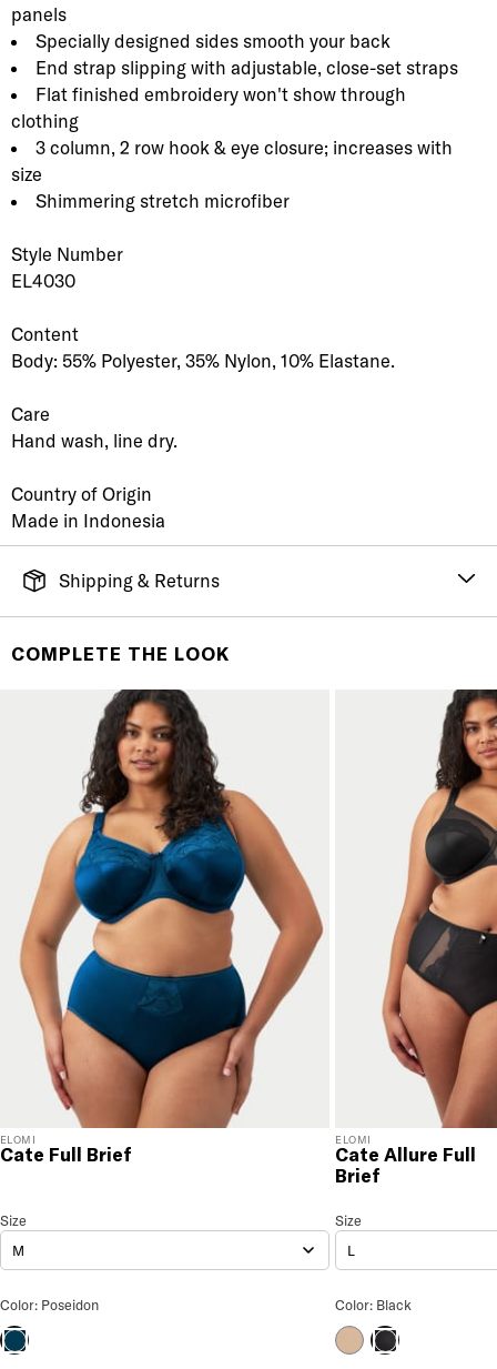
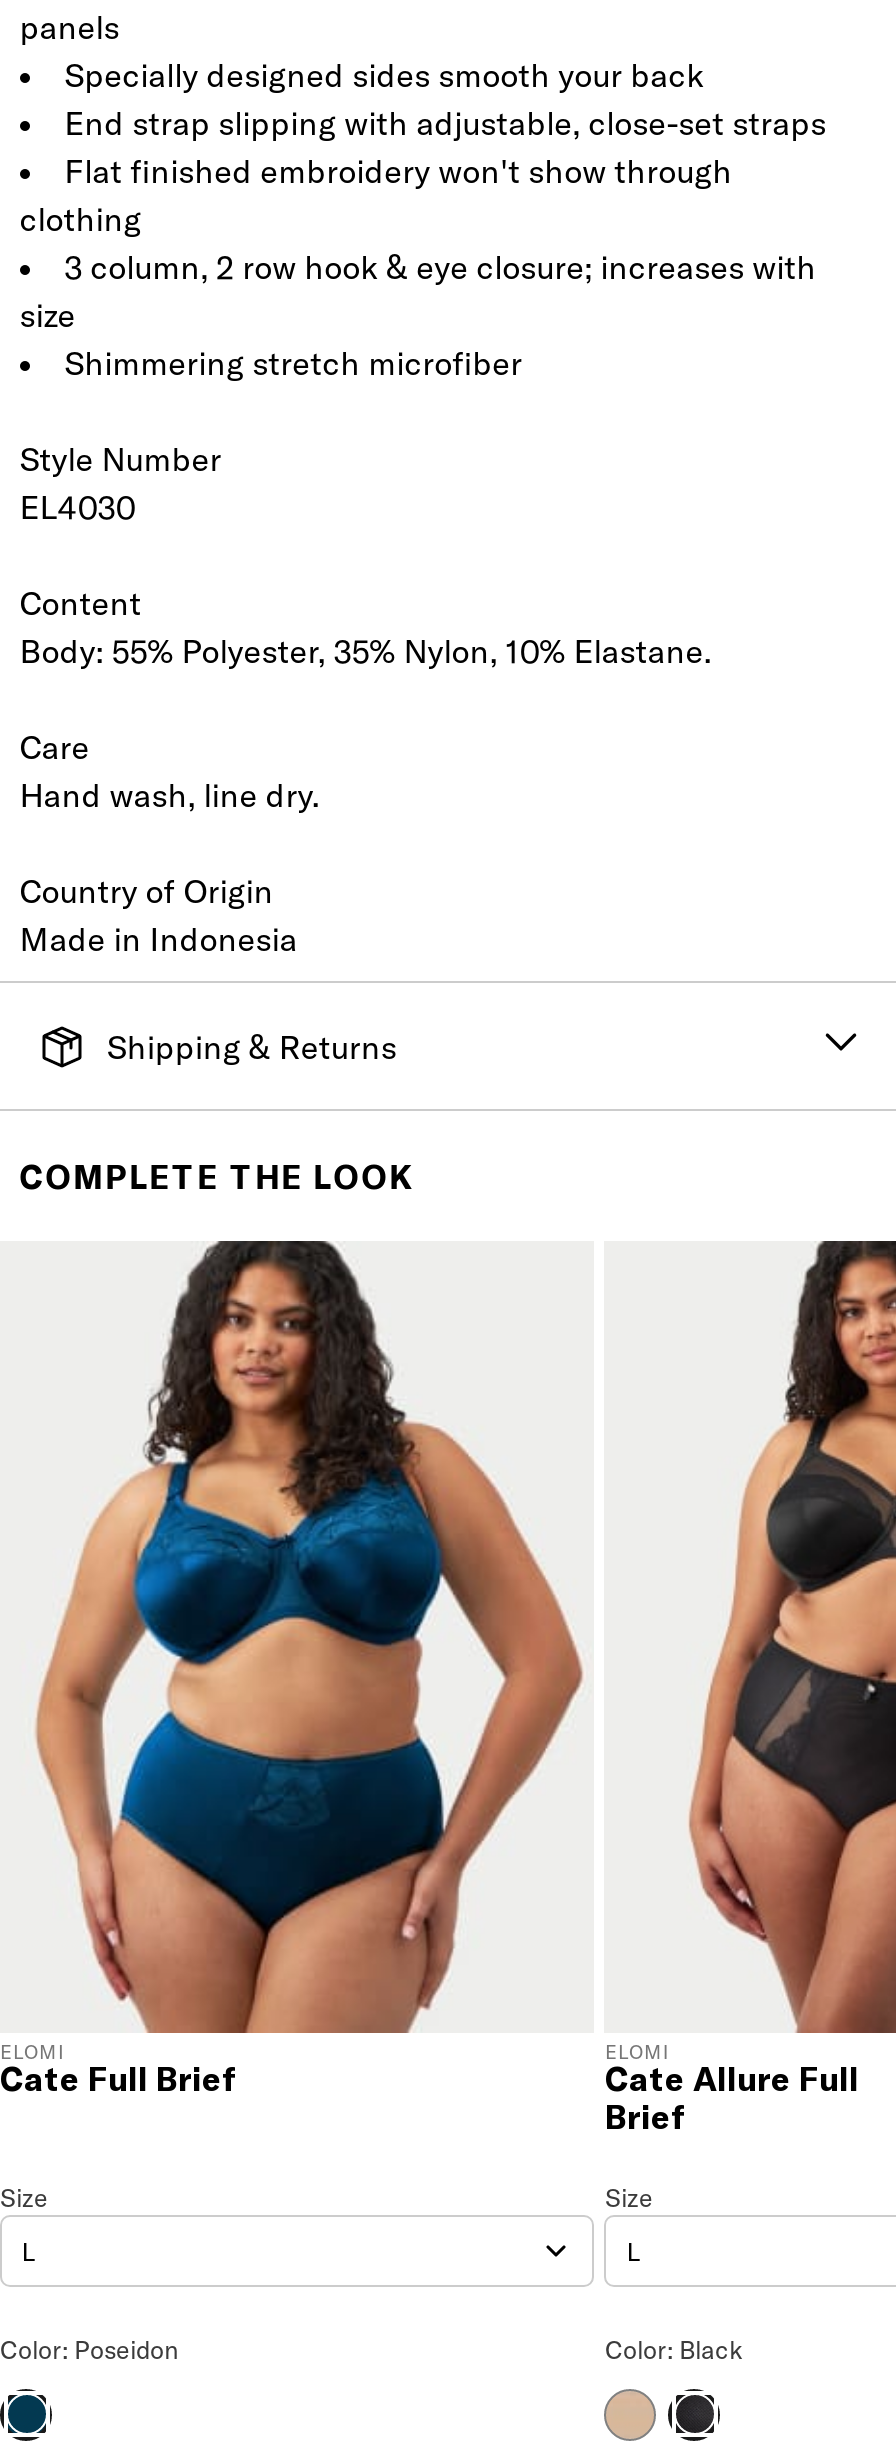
- M
+ L
